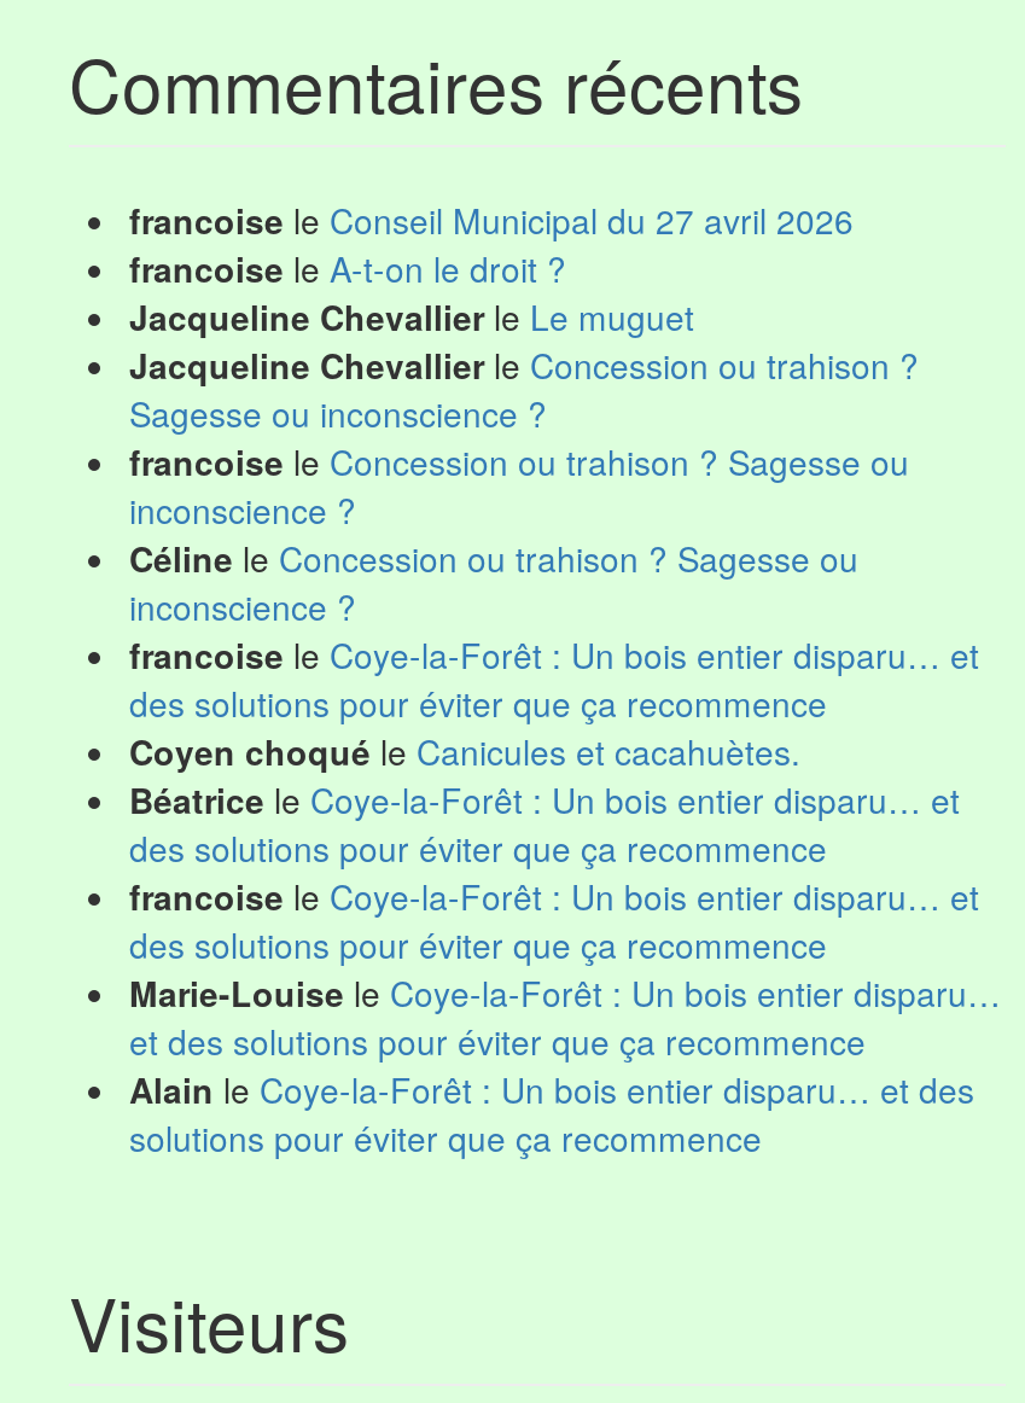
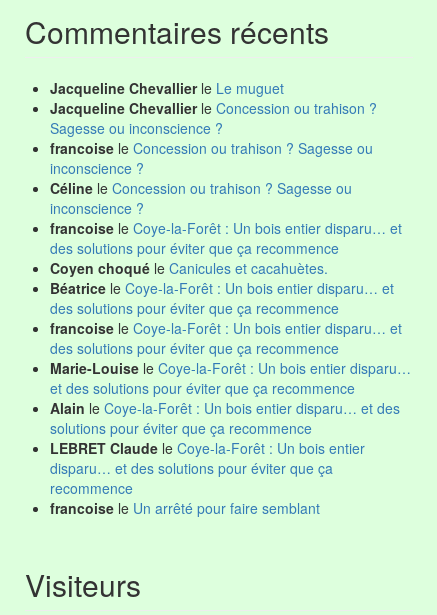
- francoise le Conseil Municipal du 27 avril 2026
- francoise le A-t-on le droit ?

moved up: Jacqueline Chevallier le Le muguet | Jacqueline Chevallier le Concession ou trahison ? | Sagesse ou inconscience ? | ... | Alain le Coye-la-Forêt : Un bois entier disparu… et des | solutions pour éviter que ça recommence

+ LEBRET Claude le Coye-la-Forêt : Un bois entier
+ disparu… et des solutions pour éviter que ça
+ recommence
+ francoise le Un arrêté pour faire semblant
